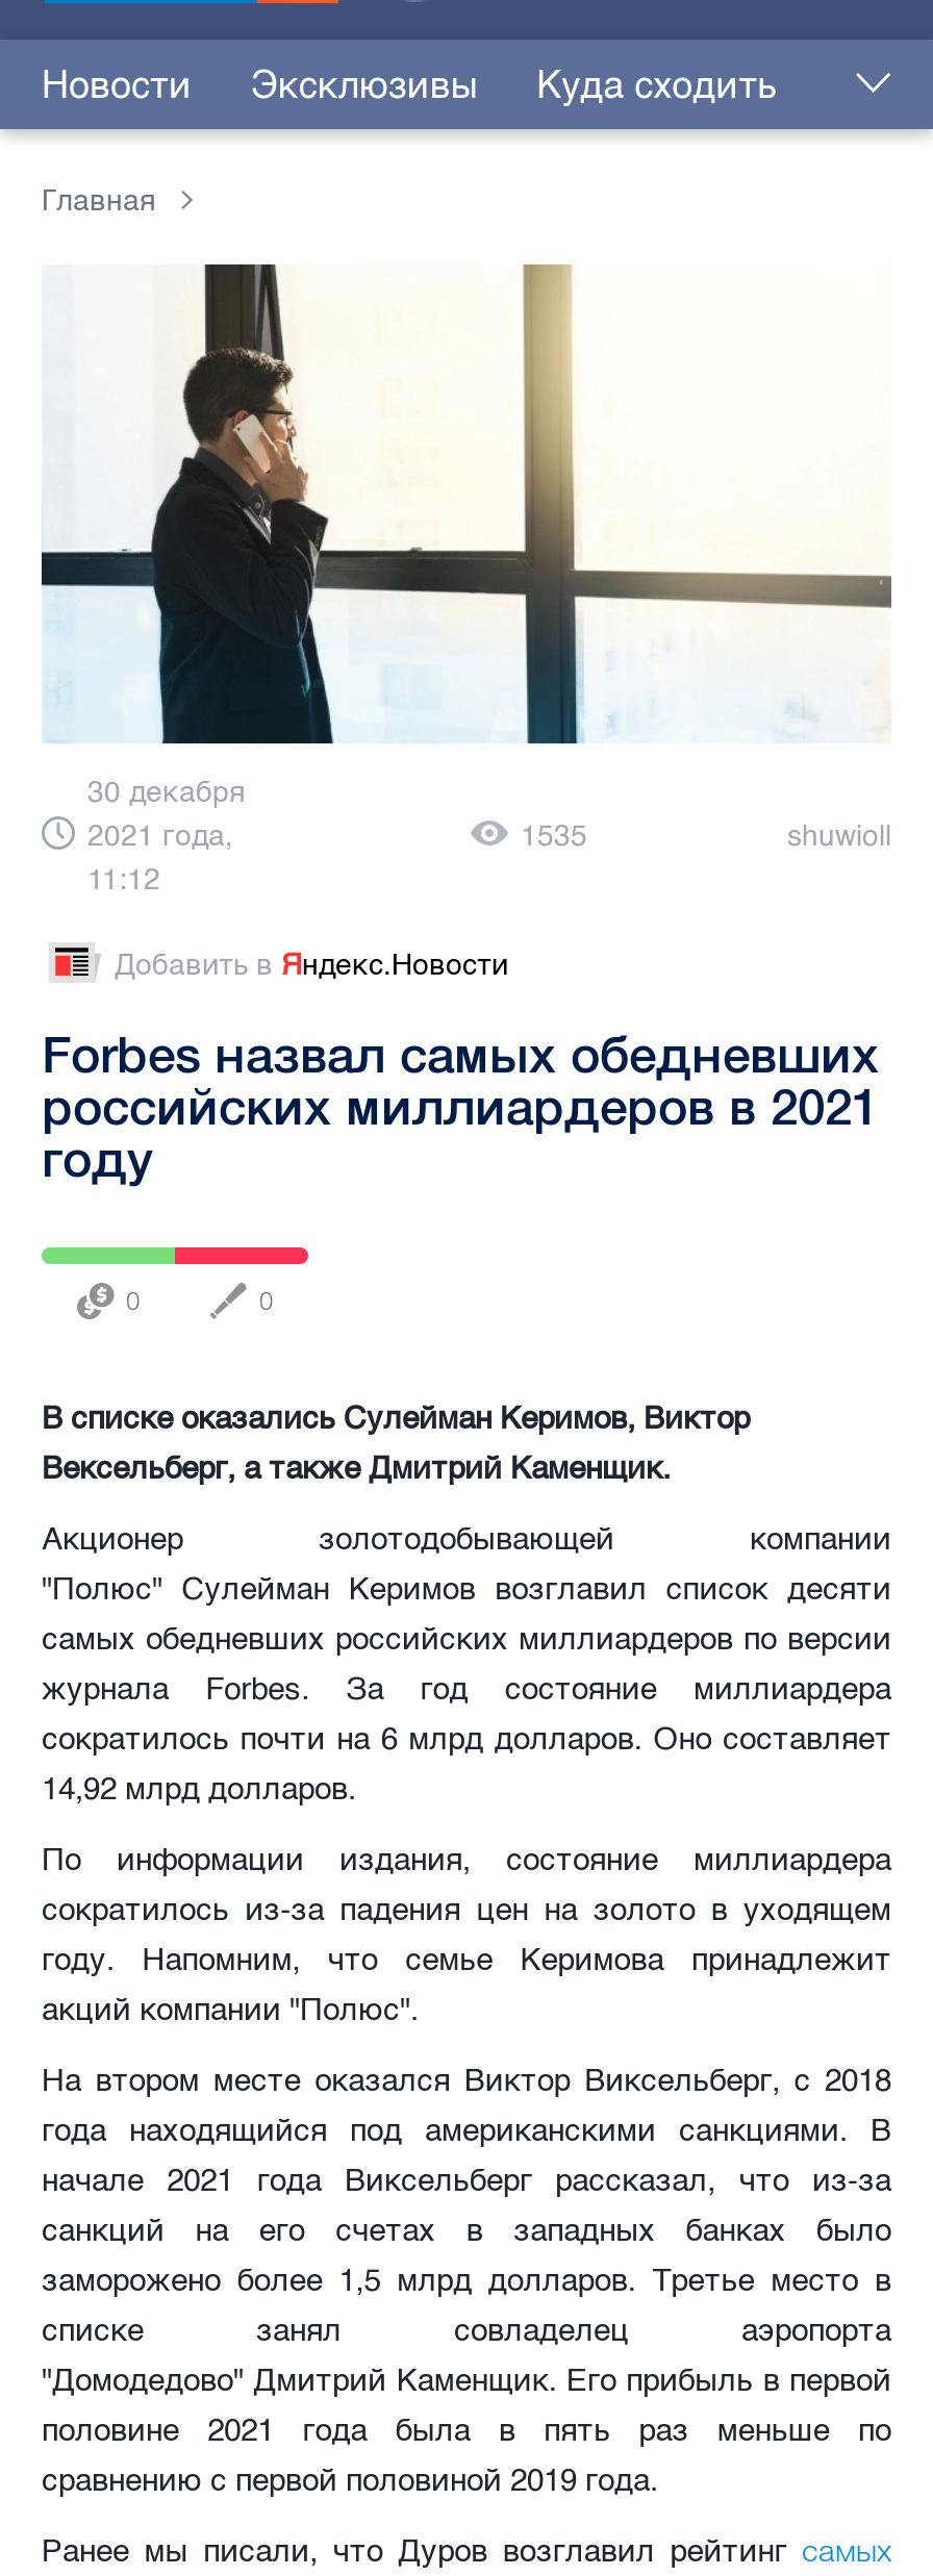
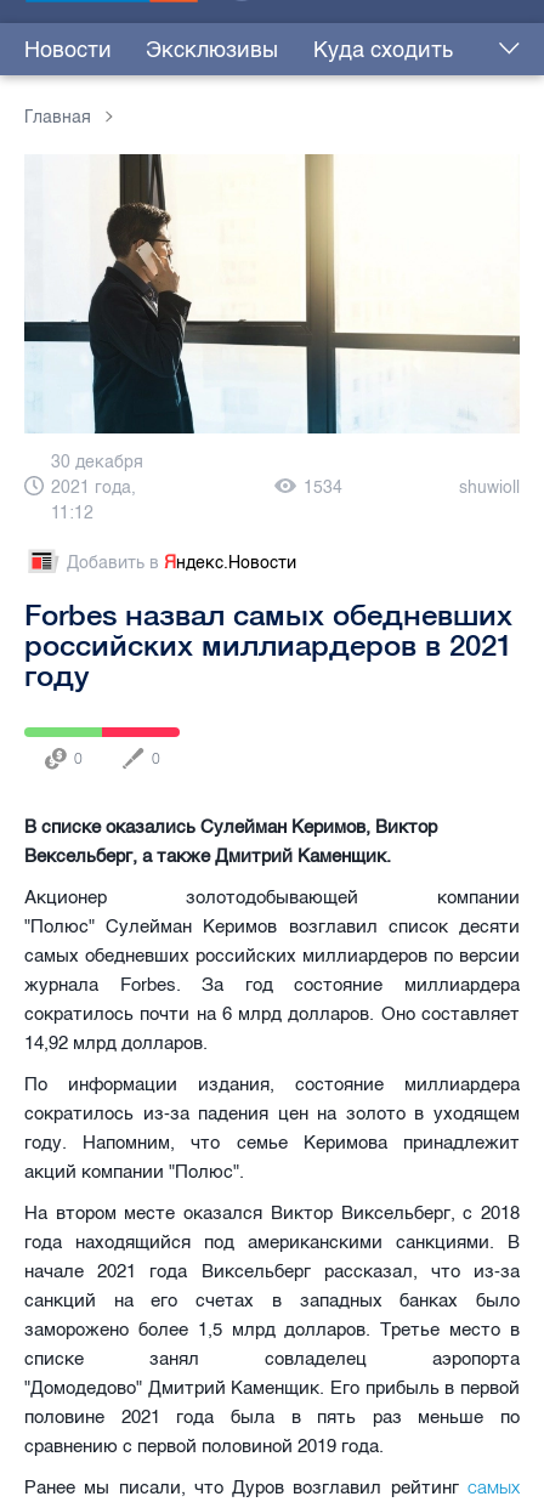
- 1535
+ 1534
